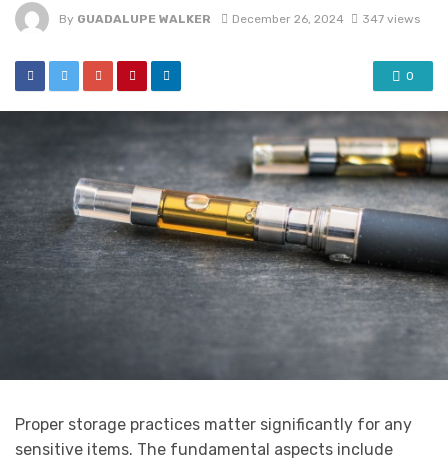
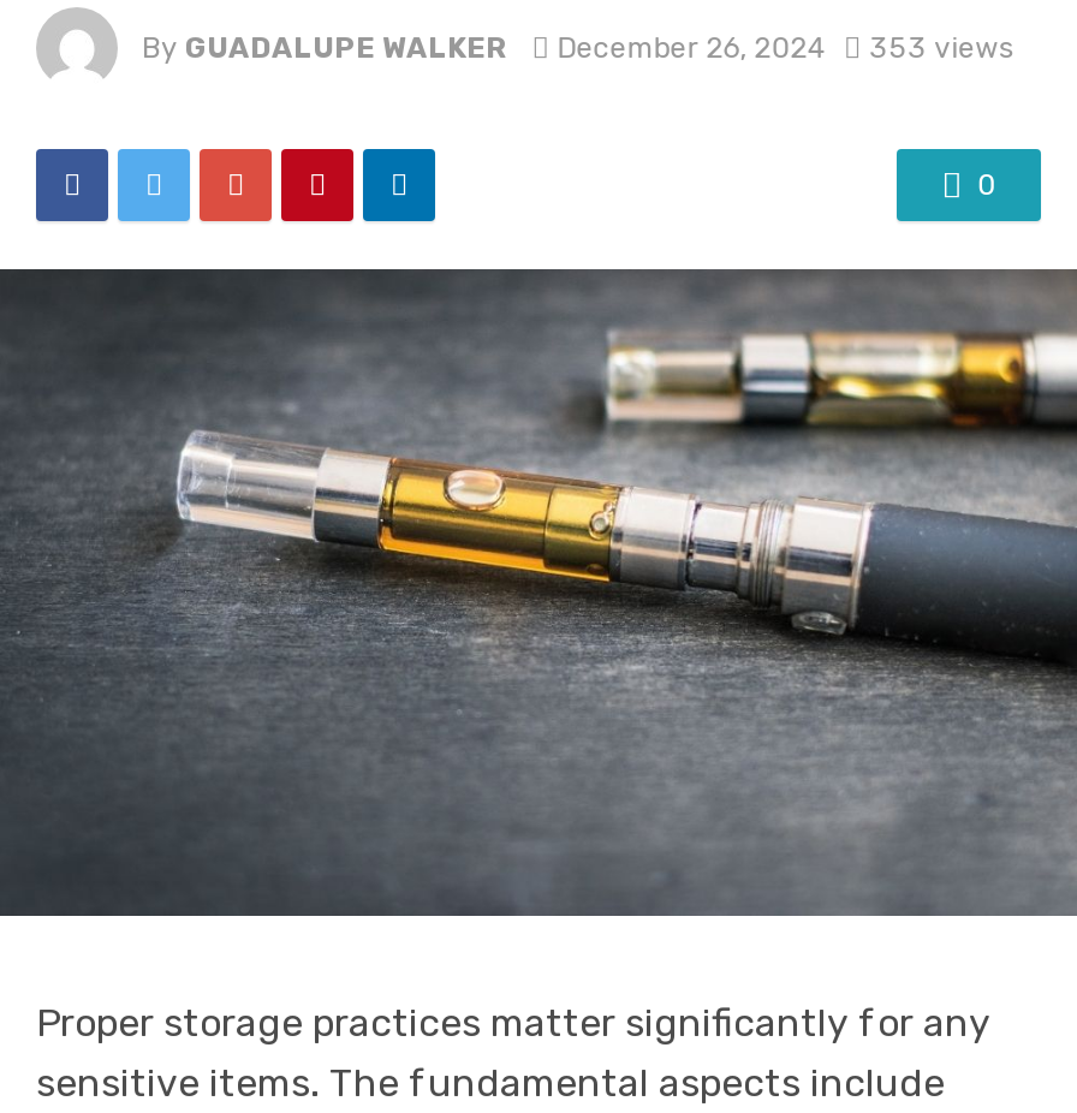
- By GUADALUPE WALKER December 26, 2024 347 views
+ By GUADALUPE WALKER December 26, 2024 353 views
